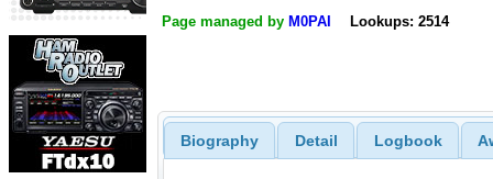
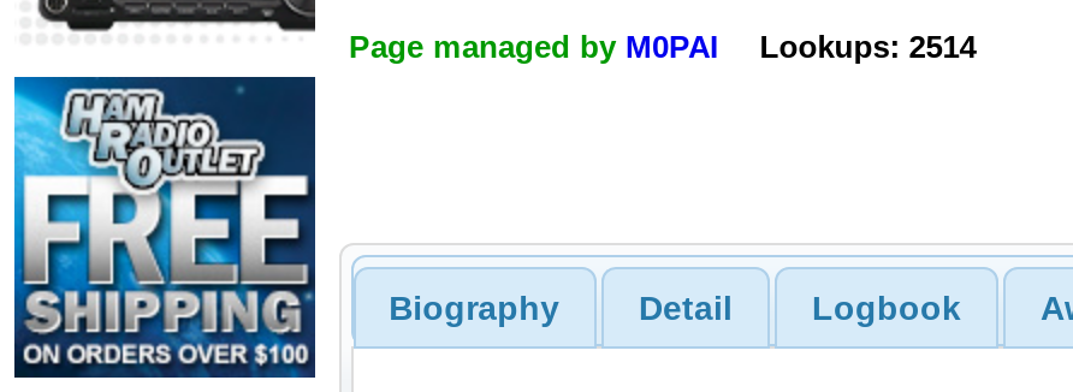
- [image]
+ [image]
